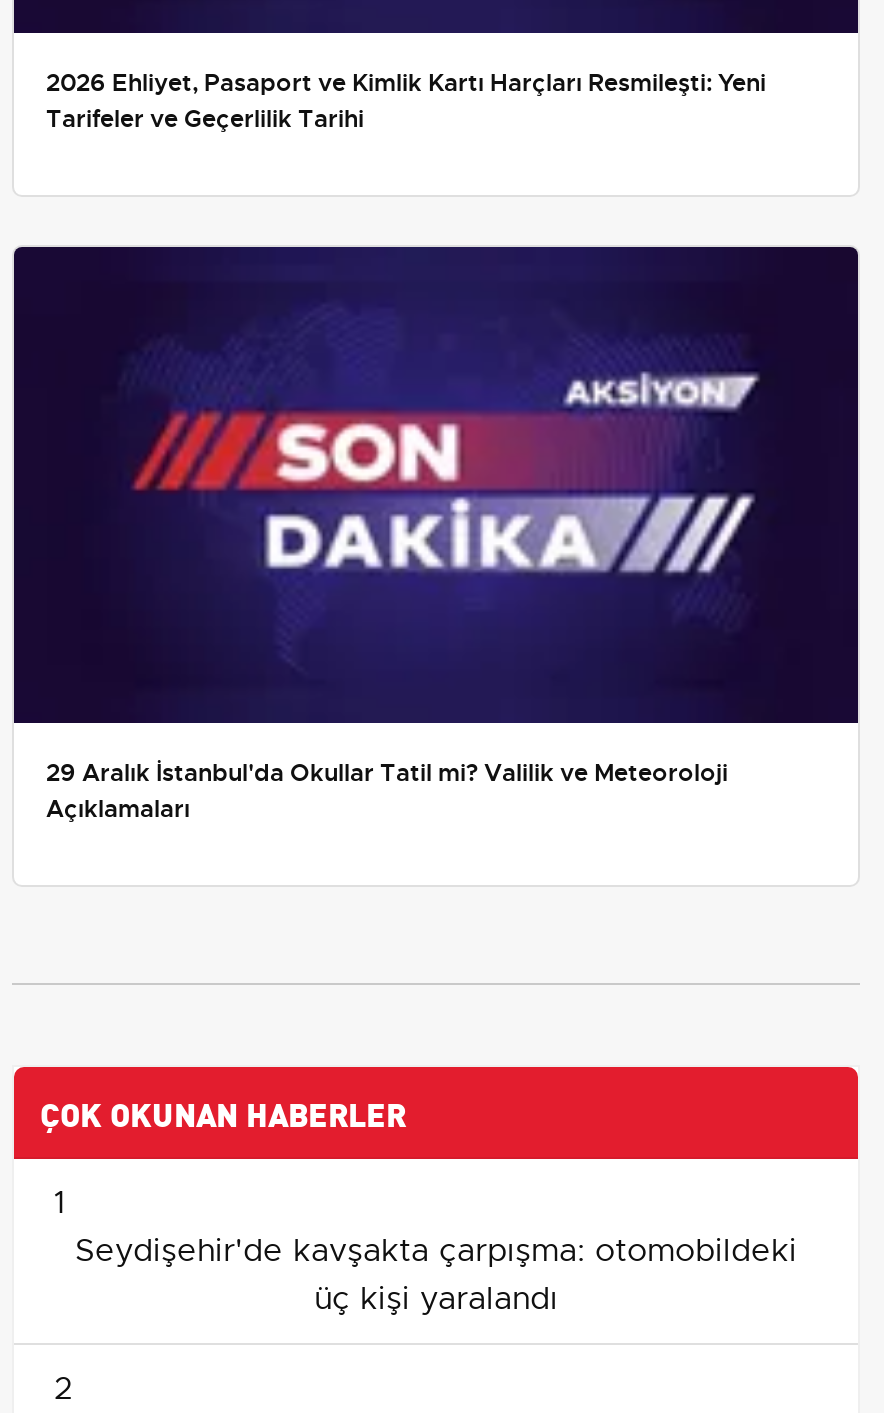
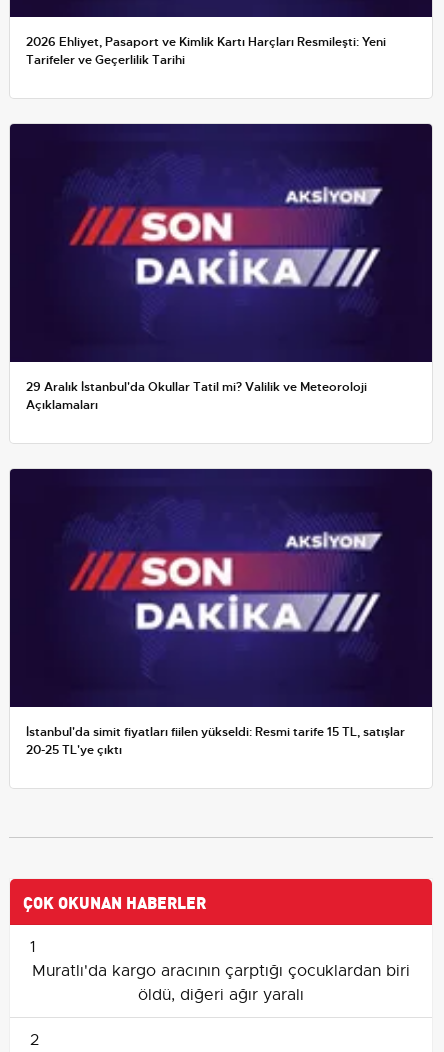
+ İstanbul'da simit fiyatları fiilen yükseldi: Resmi tarife 15 TL, satışlar
+ 20-25 TL'ye çıktı

- Seydişehir'de kavşakta çarpışma: otomobildeki
- üç kişi yaralandı
+ Muratlı'da kargo aracının çarptığı çocuklardan biri
+ öldü, diğeri ağır yaralı
